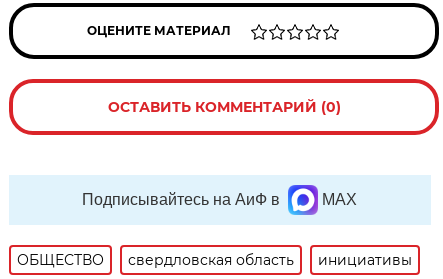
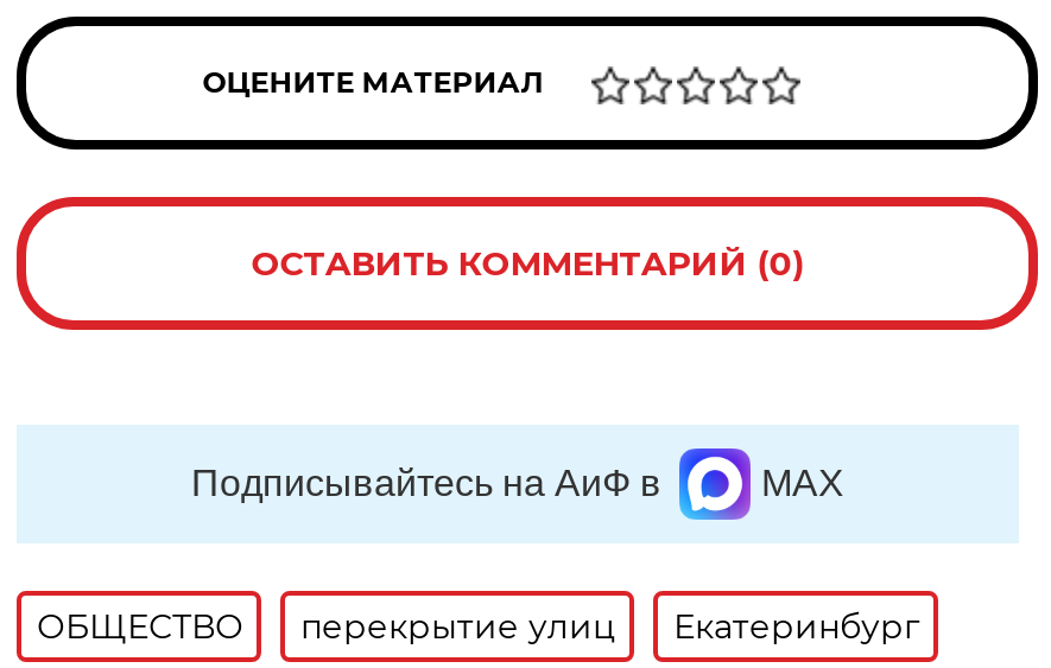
- свердловская область
- инициативы
+ перекрытие улиц
+ Екатеринбург
